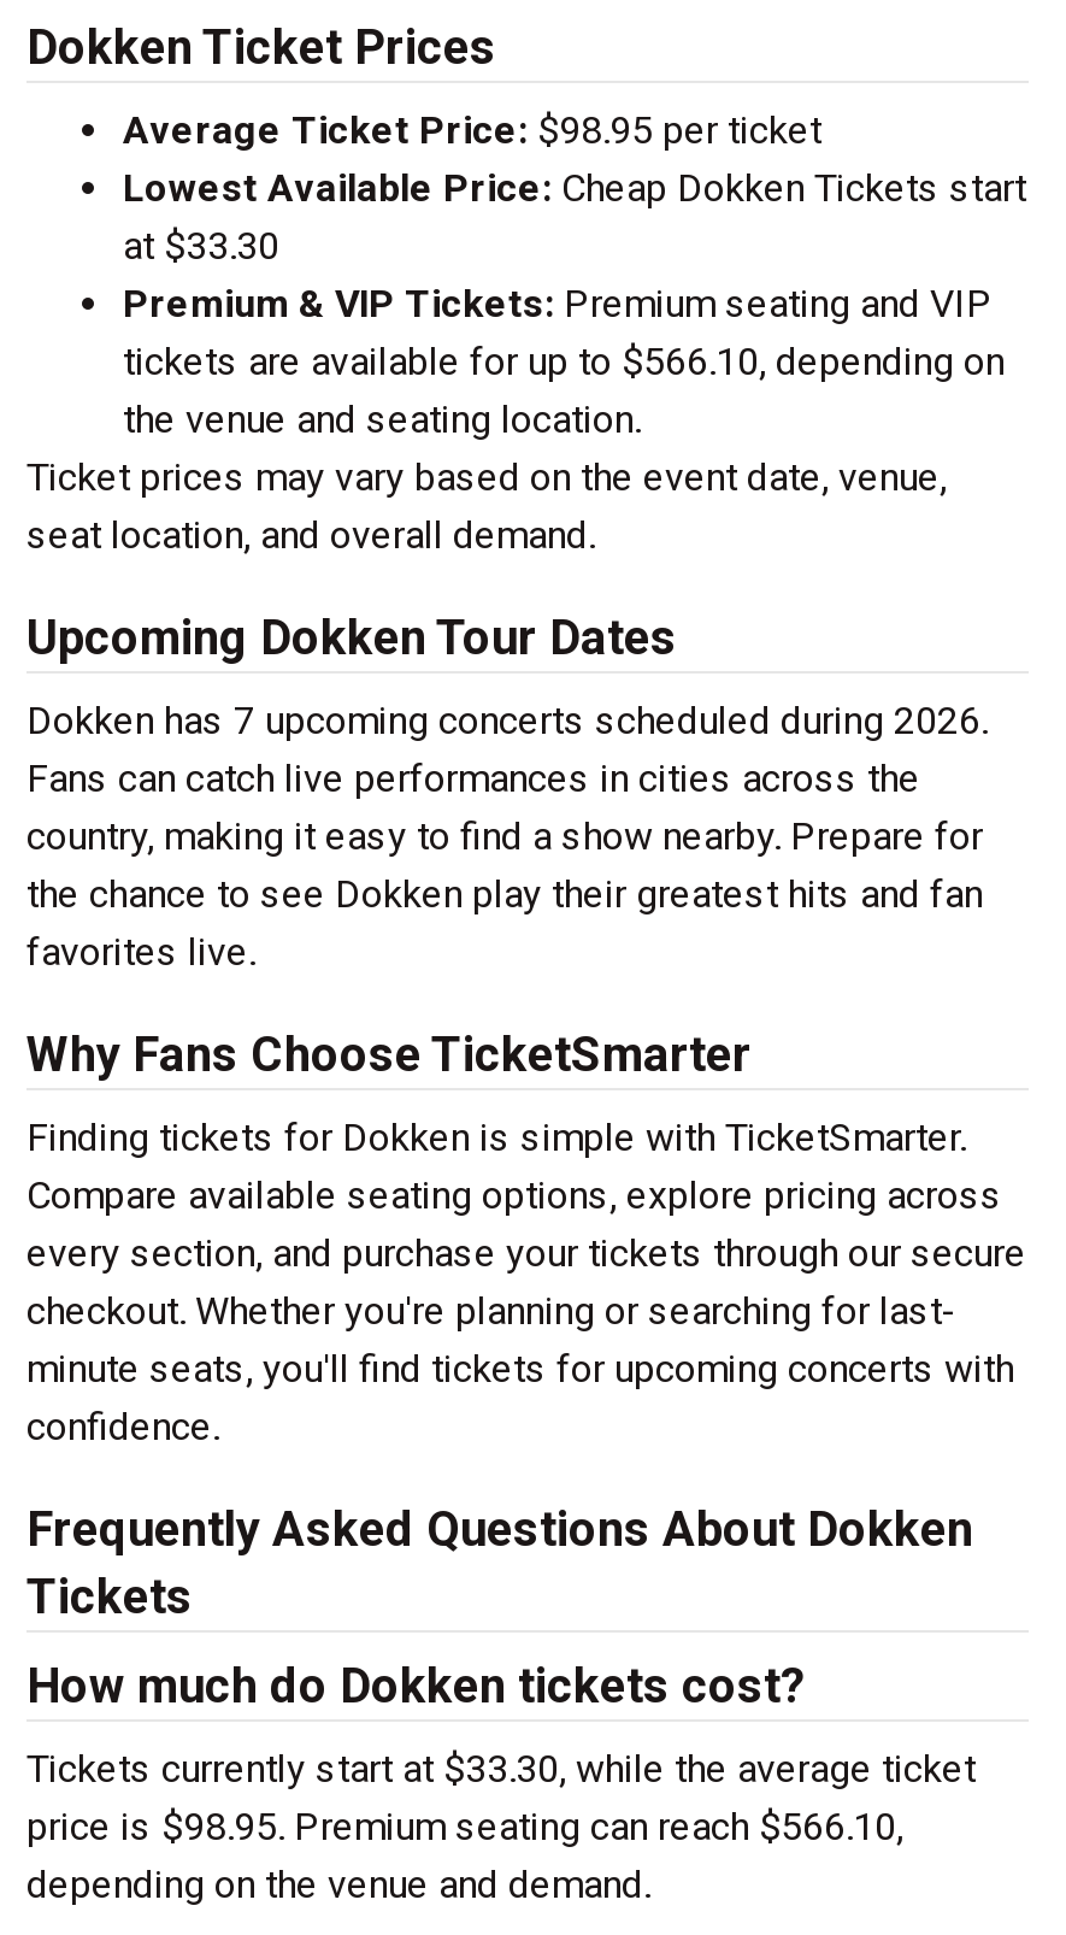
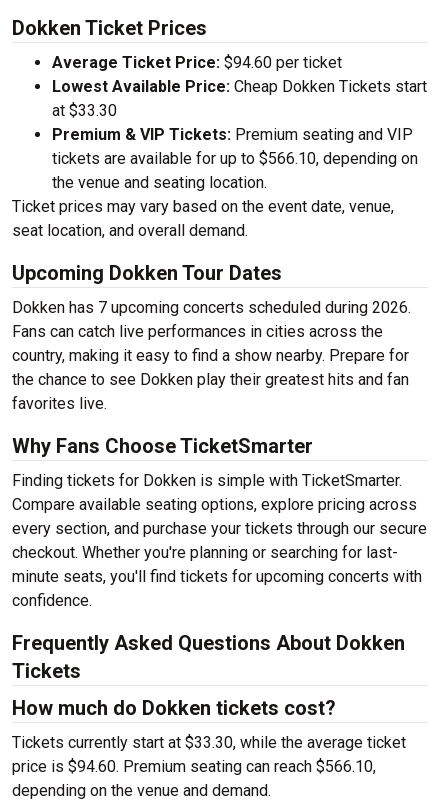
- Average Ticket Price: $98.95 per ticket
+ Average Ticket Price: $94.60 per ticket

- price is $98.95. Premium seating can reach $566.10,
+ price is $94.60. Premium seating can reach $566.10,
